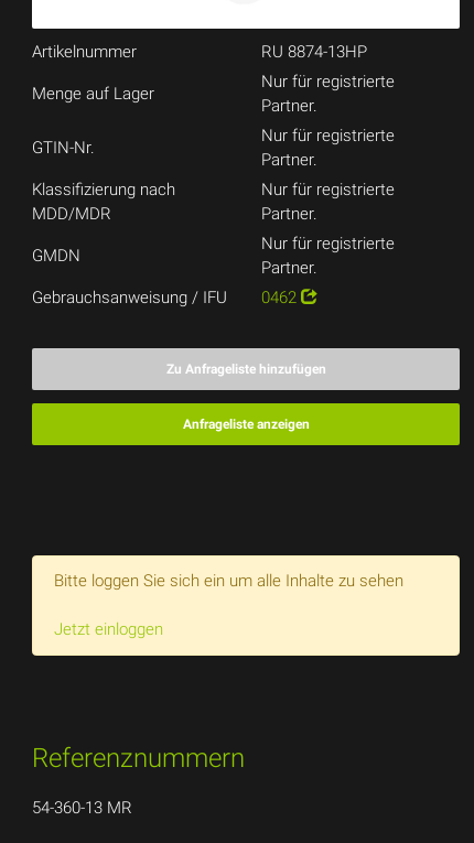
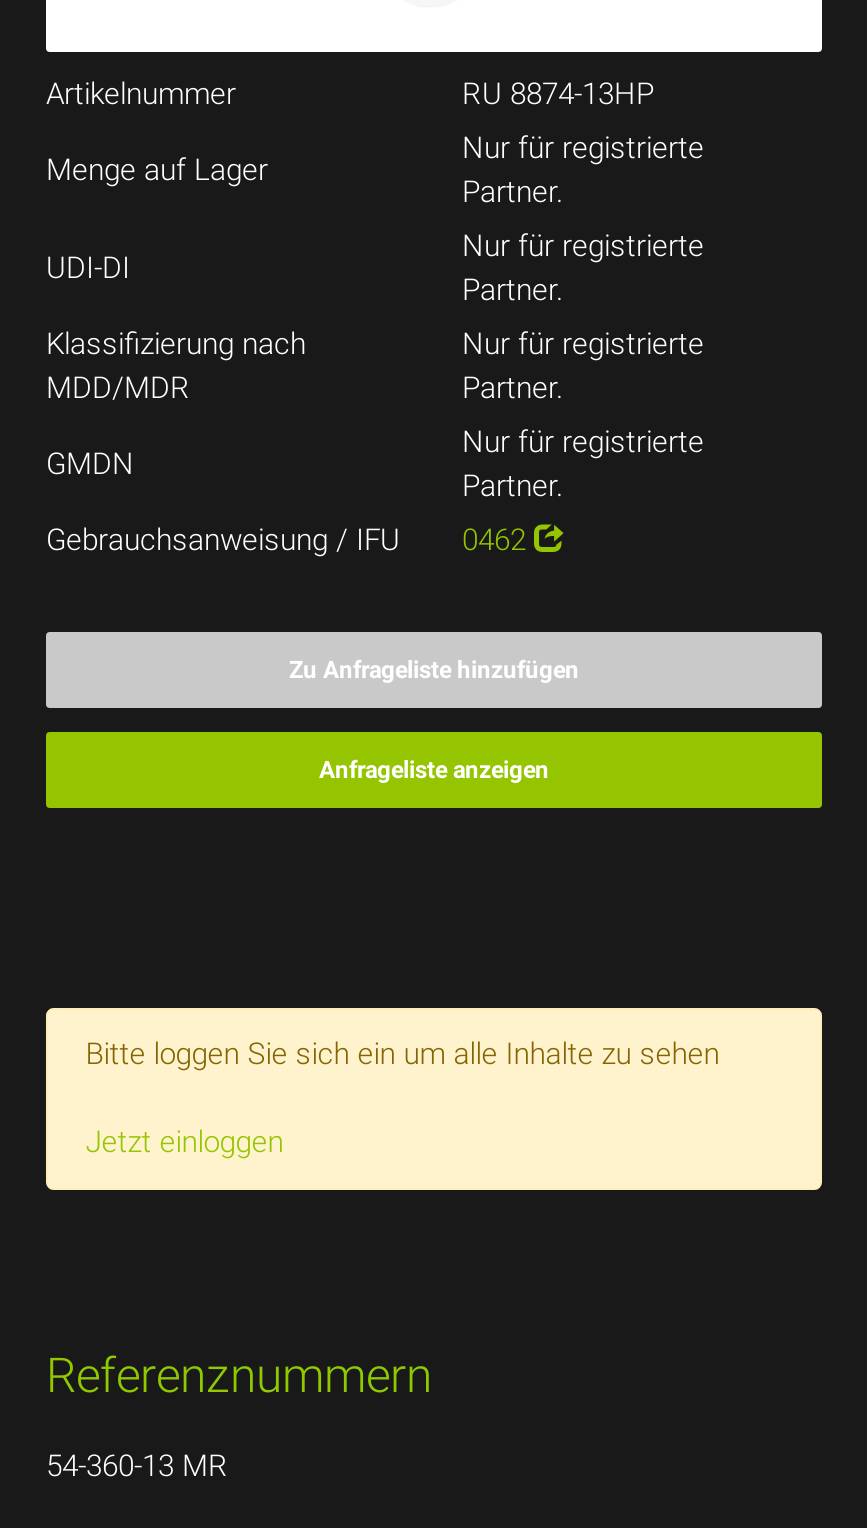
- GTIN-Nr.
+ UDI-DI
